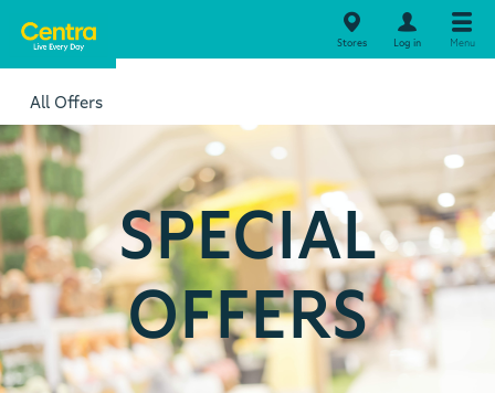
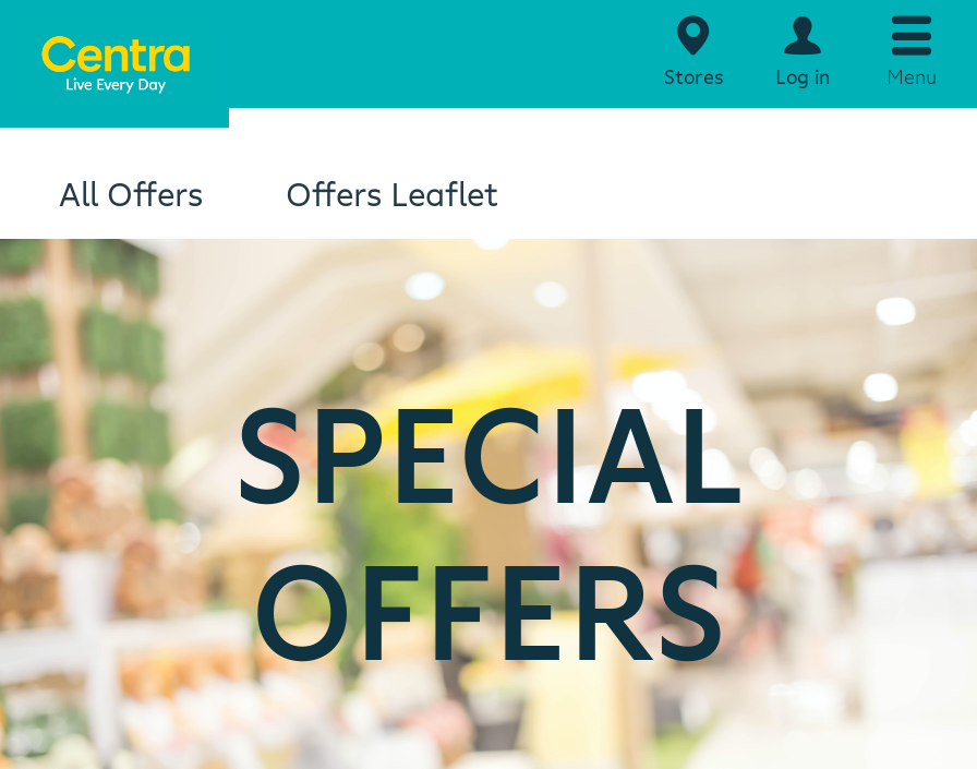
+ Offers Leaflet
